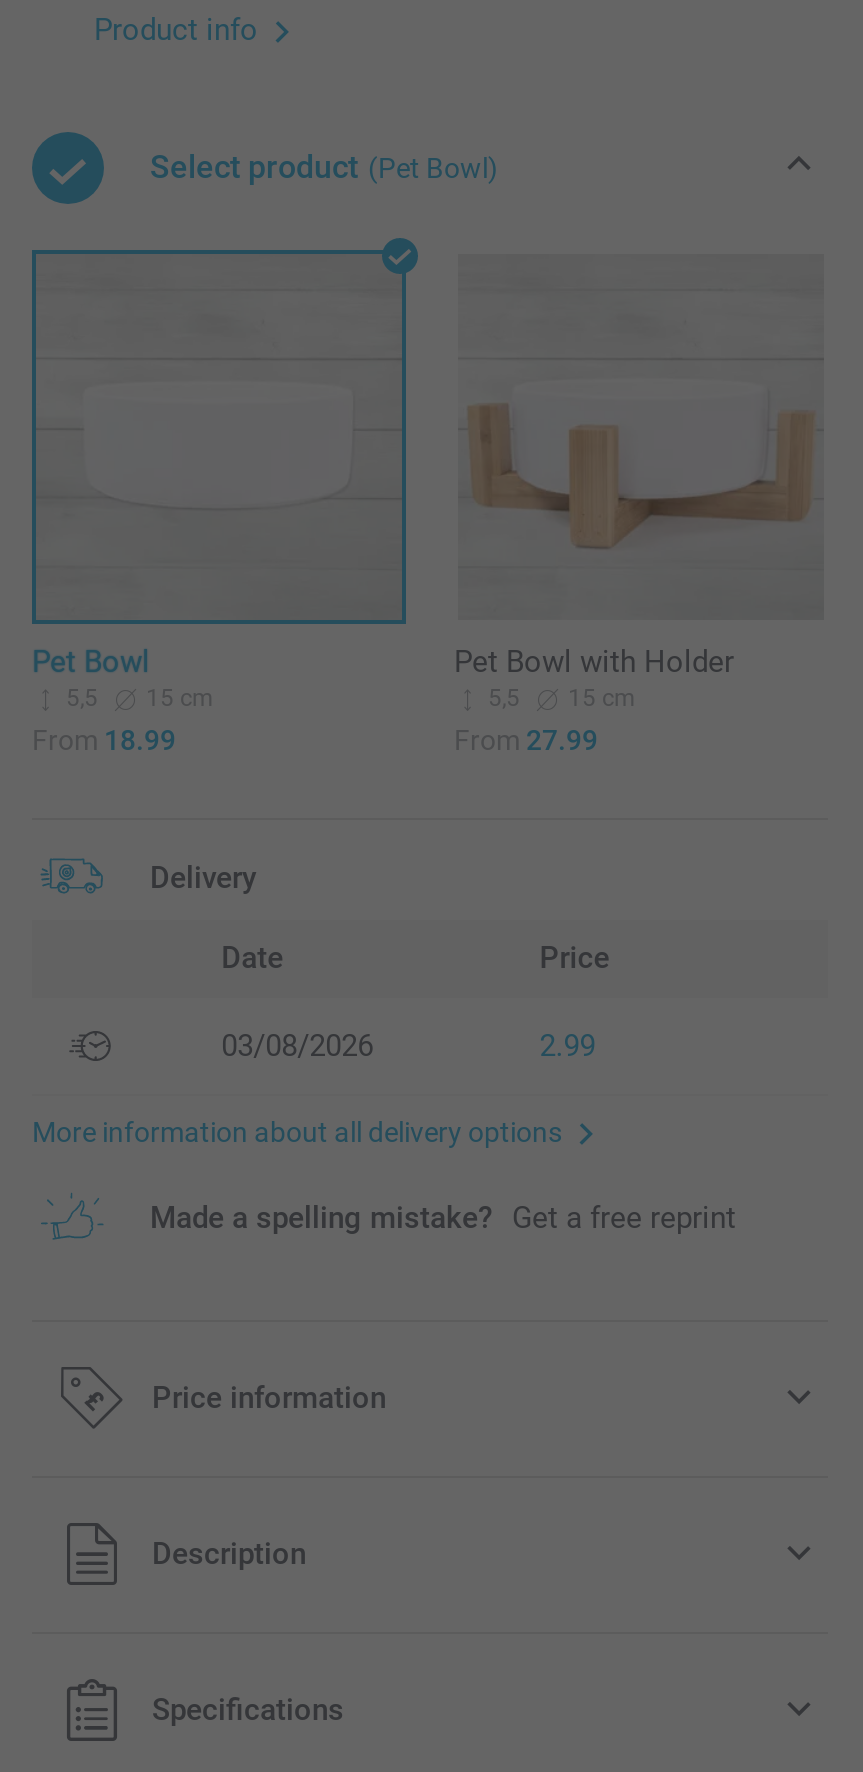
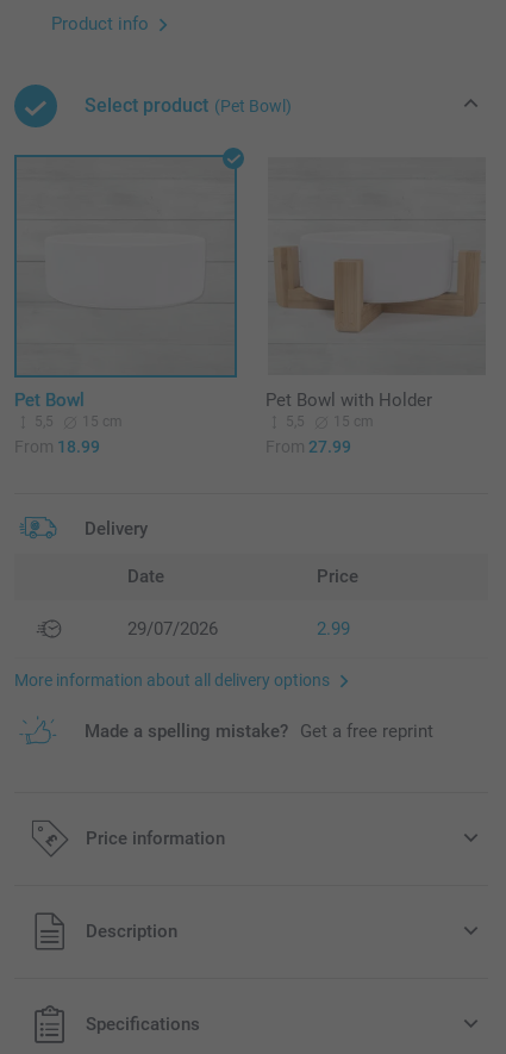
- 03/08/2026
+ 29/07/2026
